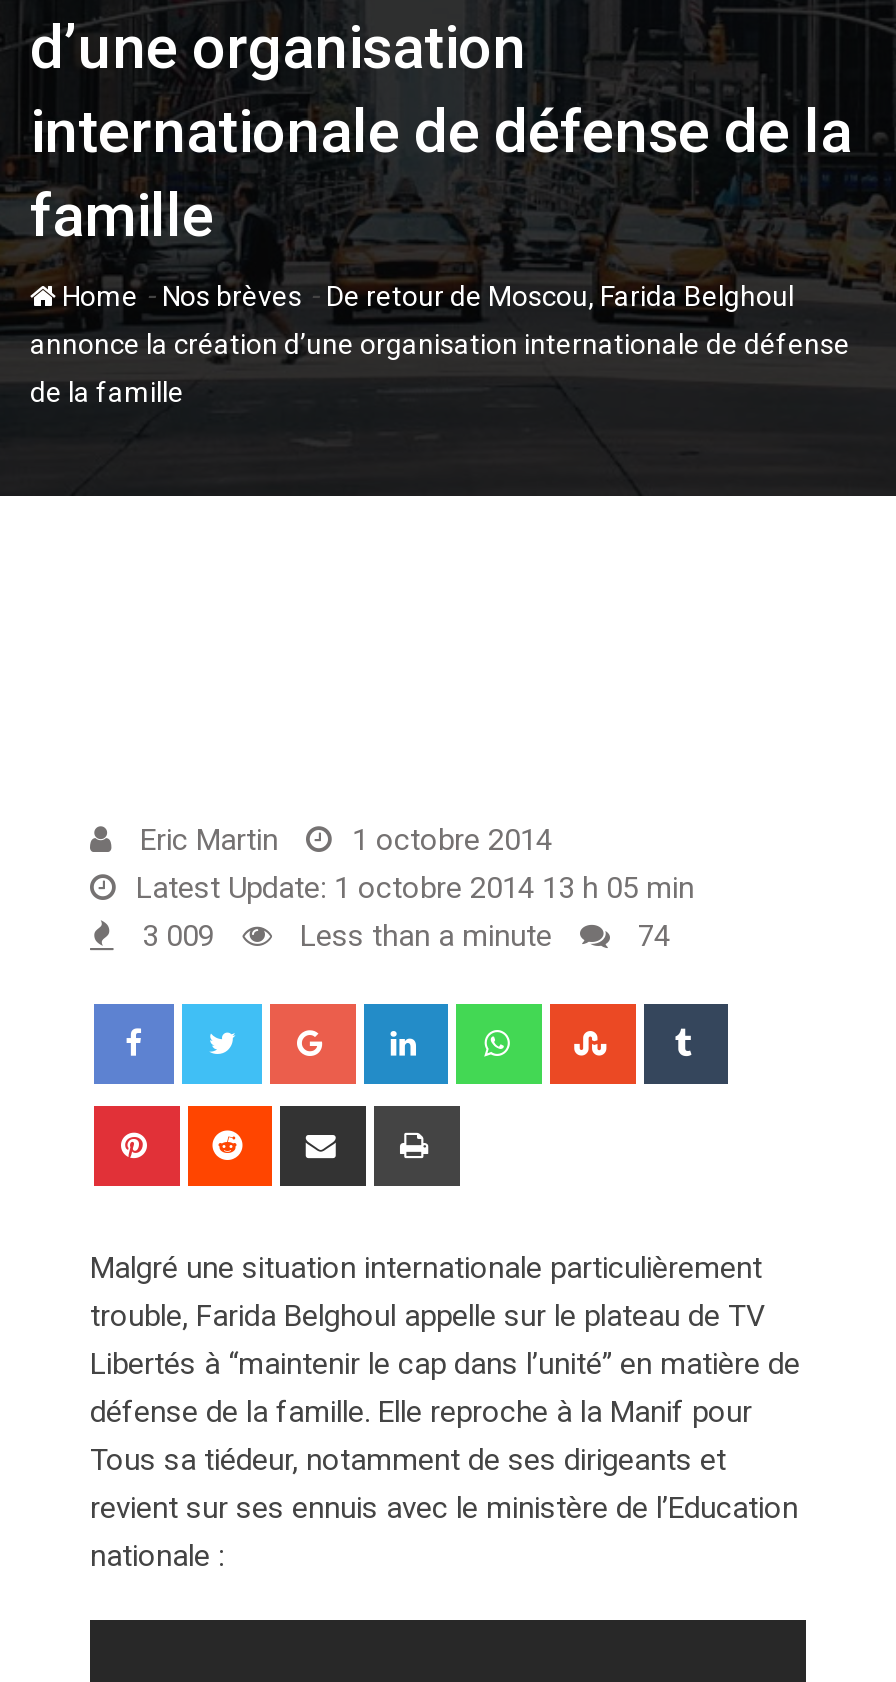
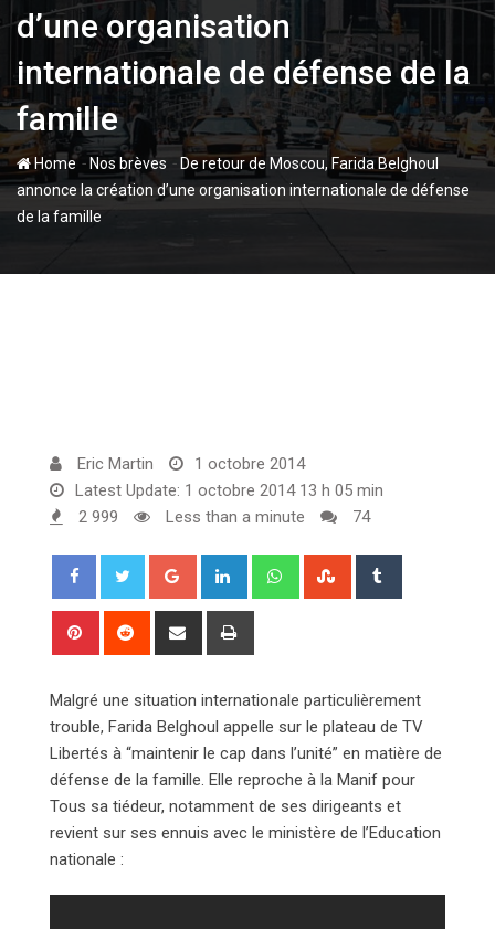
- 3 009
+ 2 999
